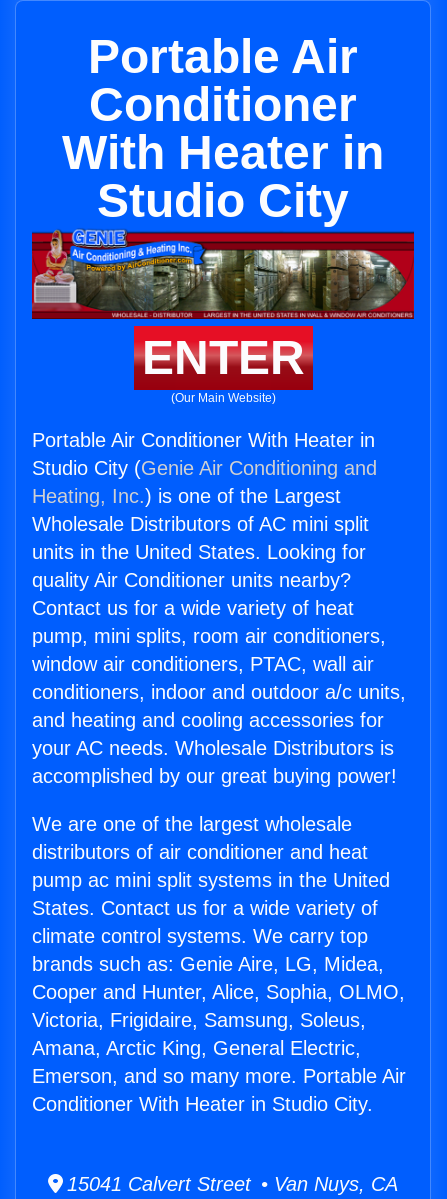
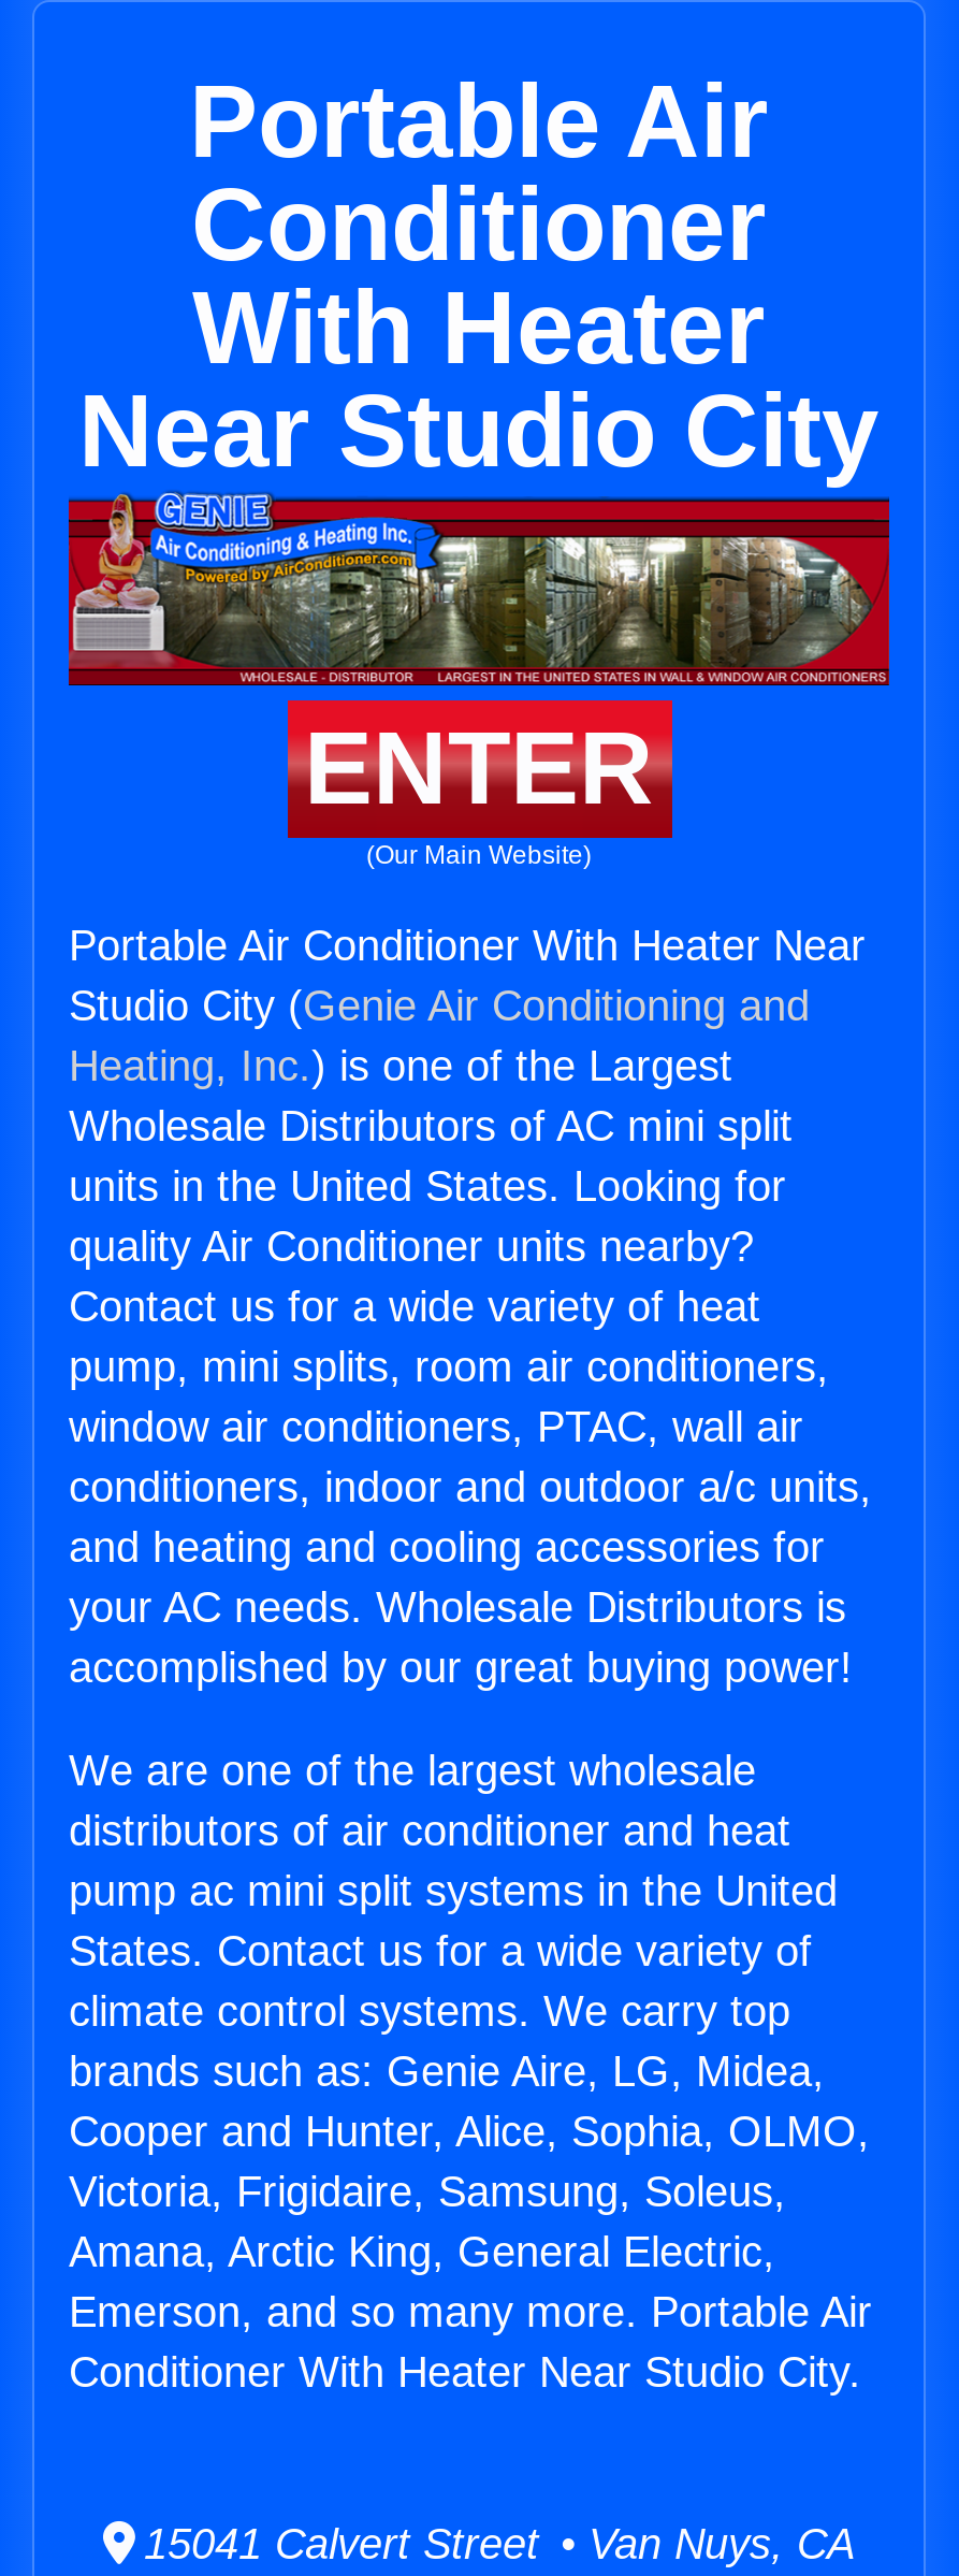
- With Heater in
- Studio City
+ With Heater
+ Near Studio City

- Portable Air Conditioner With Heater in
+ Portable Air Conditioner With Heater Near

- Conditioner With Heater in Studio City.
+ Conditioner With Heater Near Studio City.
